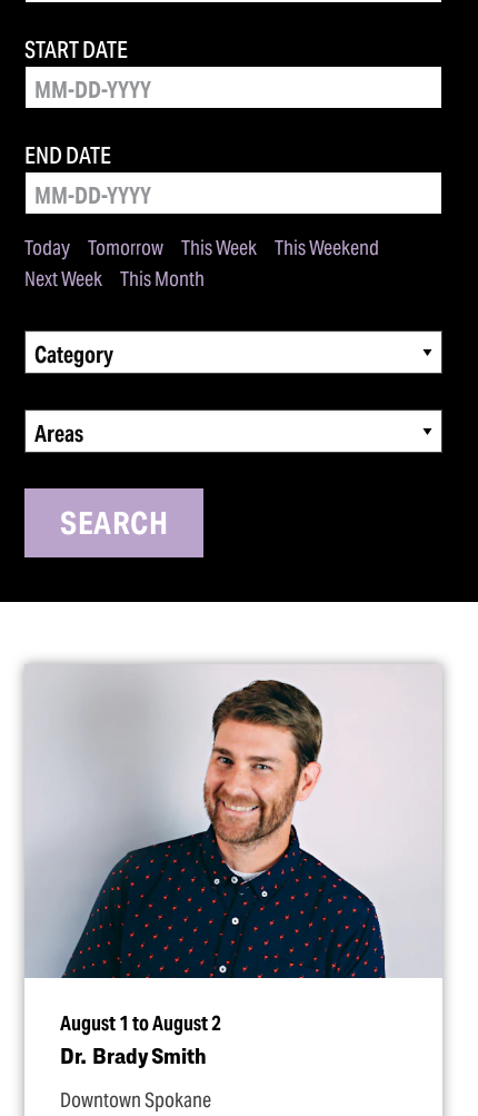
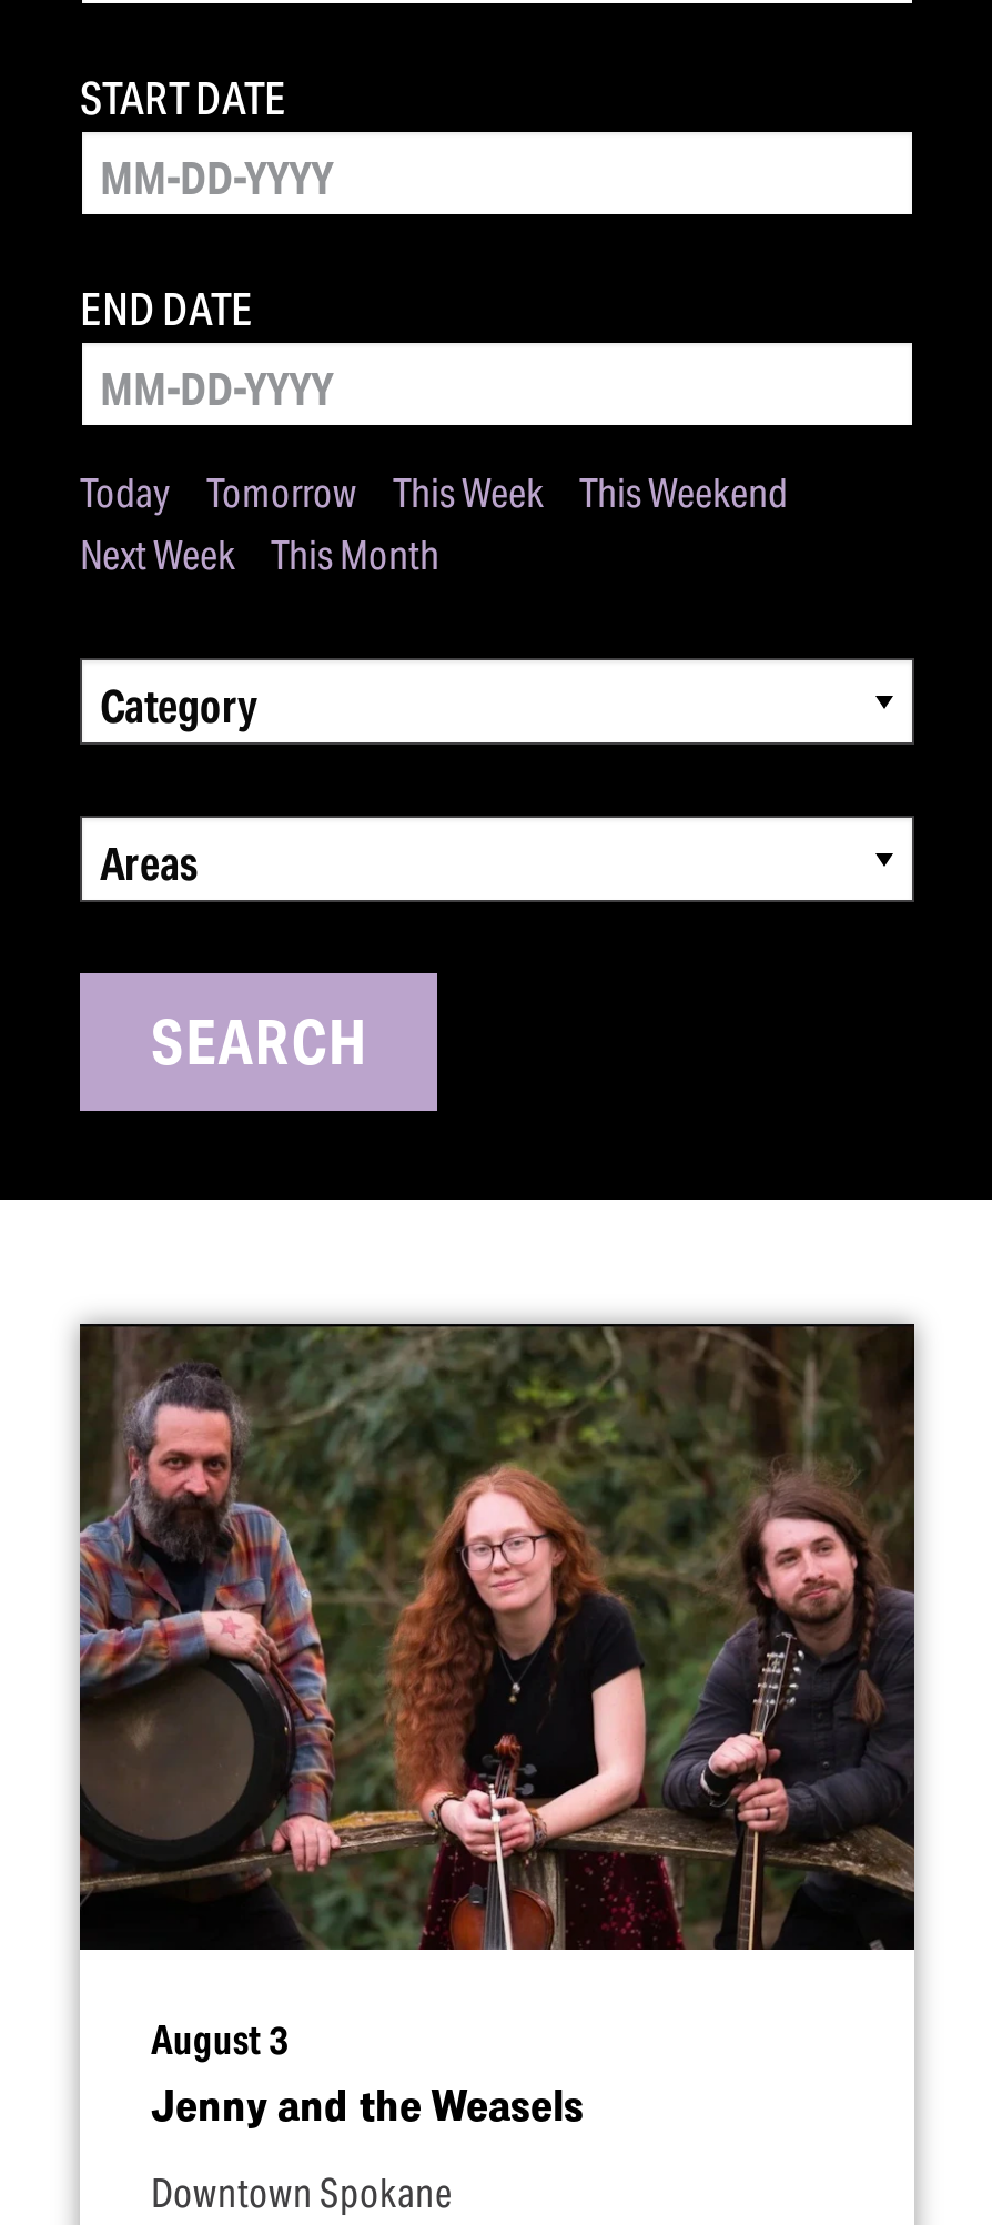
- [image]
- August 1 to August 2
- Dr. Brady Smith
+ [image]
+ August 3
+ Jenny and the Weasels
